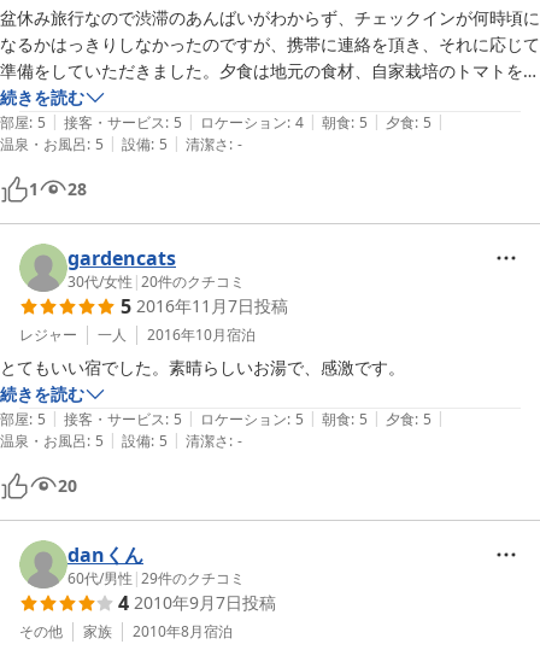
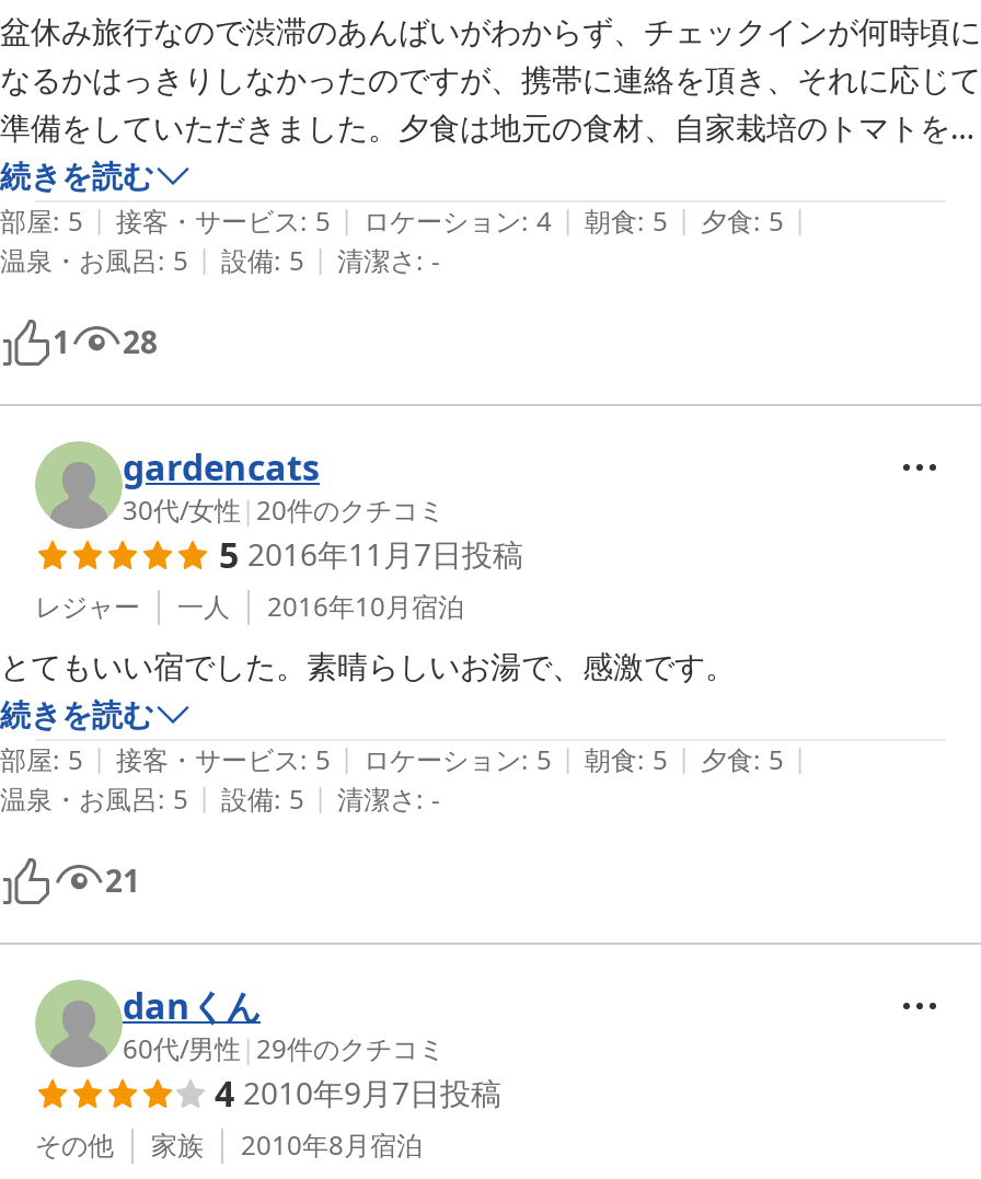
- 20
+ 21
